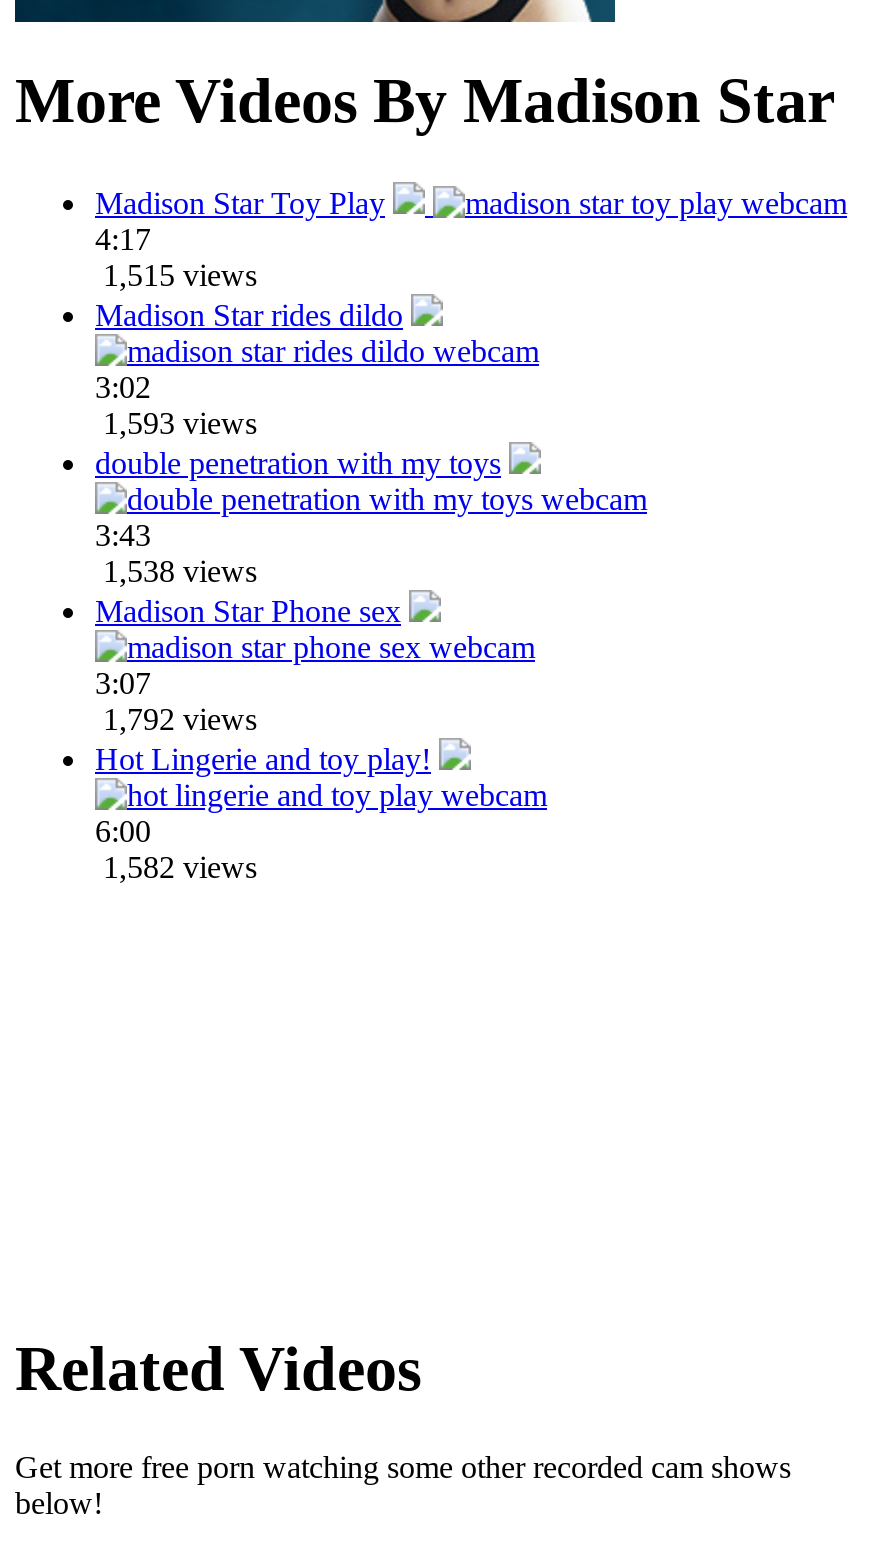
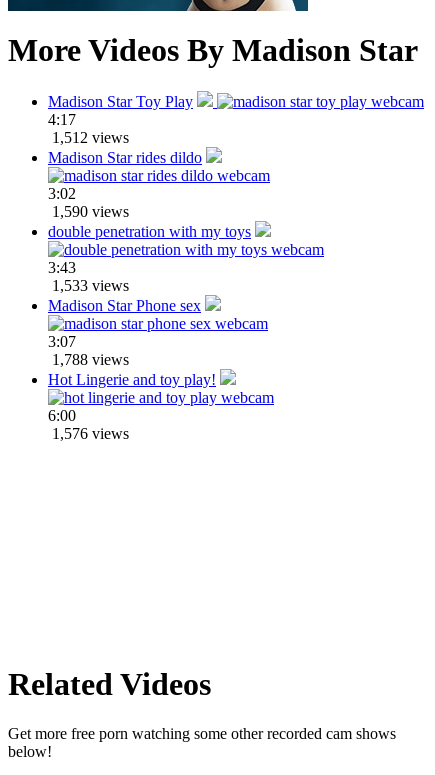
- 1,515 views
+ 1,512 views

- 1,593 views
+ 1,590 views

- 1,538 views
+ 1,533 views

- 1,792 views
+ 1,788 views

- 1,582 views
+ 1,576 views
